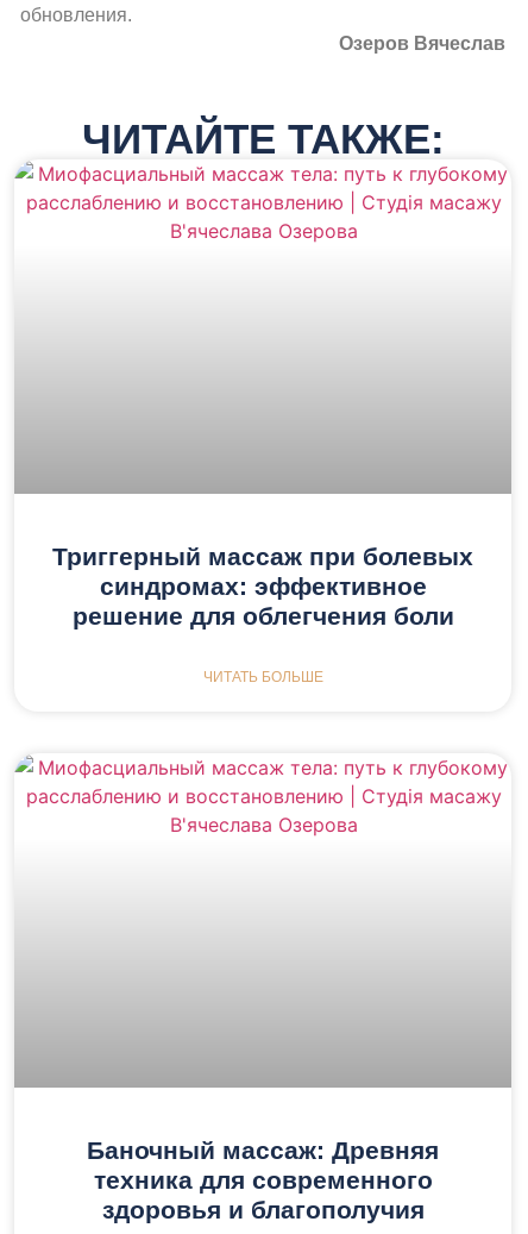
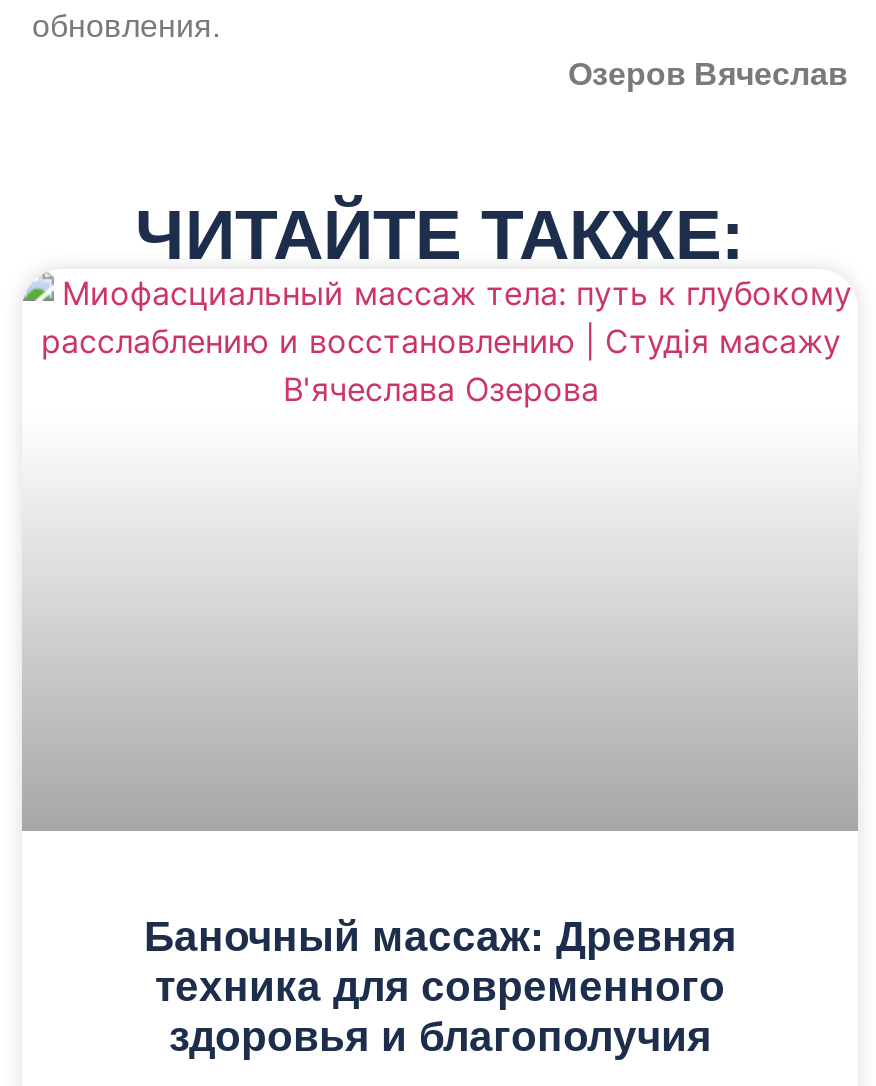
- Триггерный массаж при болевых
- синдромах: эффективное
- решение для облегчения боли
- ЧИТАТЬ БОЛЬШЕ
